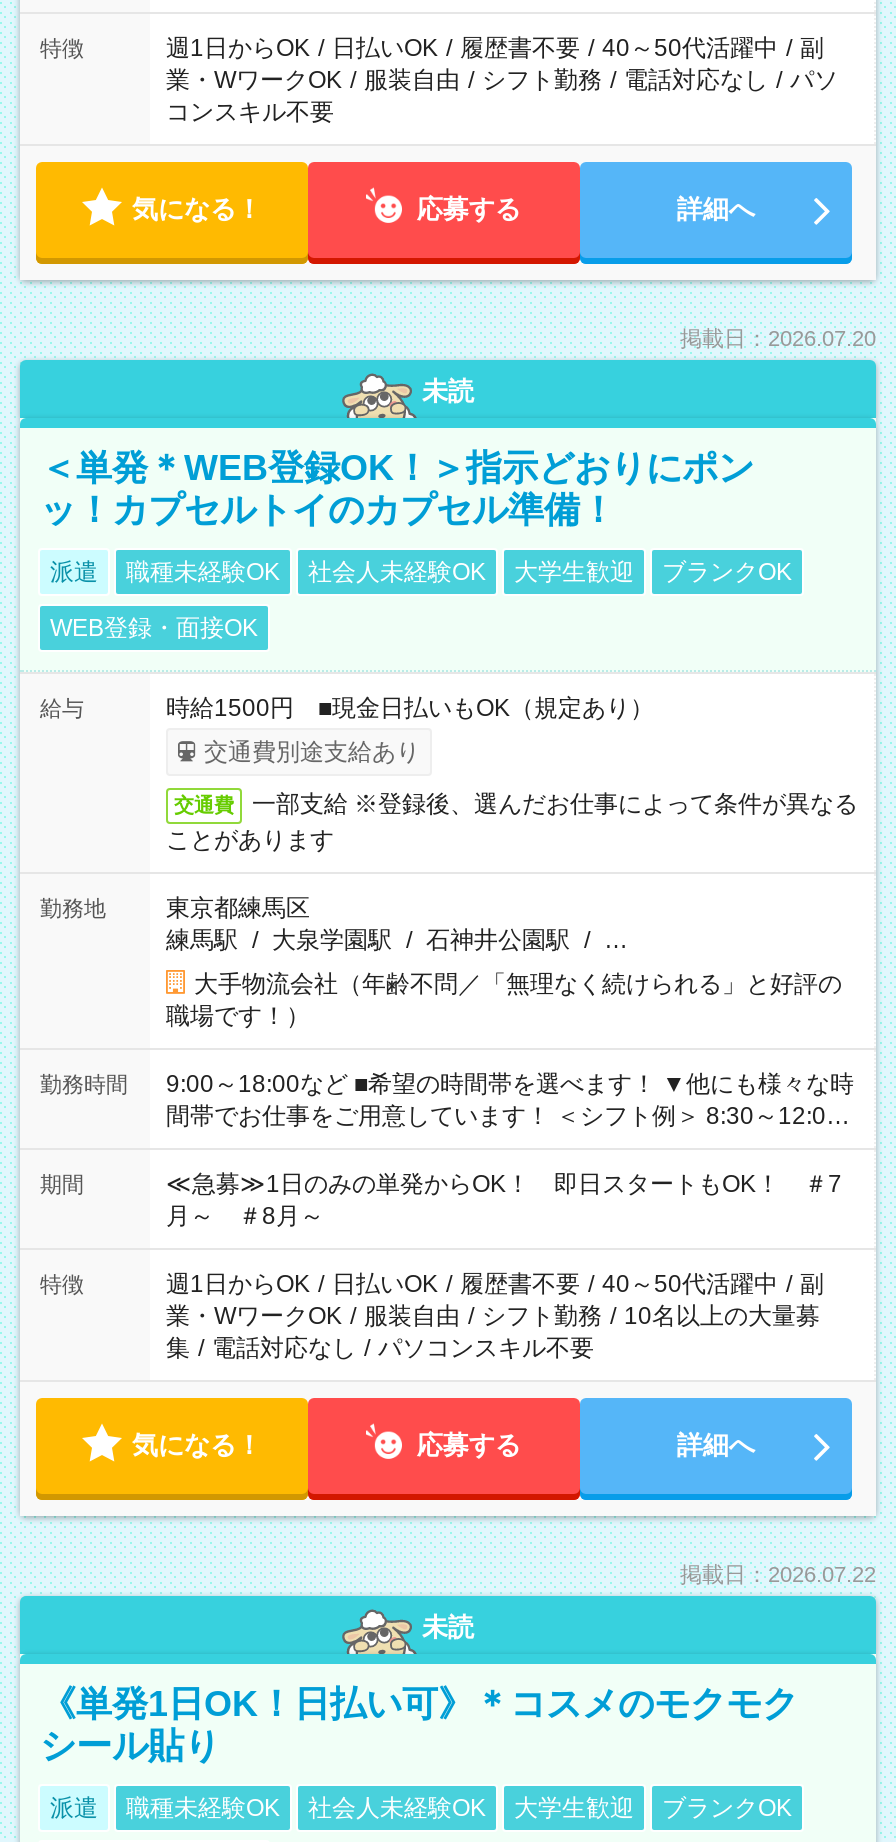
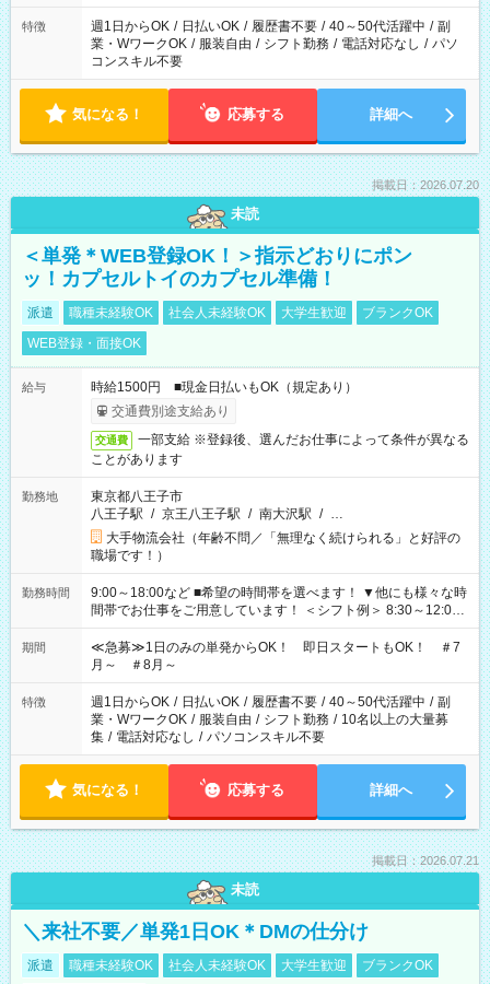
- 東京都練馬区
- 練馬駅 / 大泉学園駅 / 石神井公園駅 / …
+ 東京都八王子市
+ 八王子駅 / 京王八王子駅 / 南大沢駅 / …

- 掲載日：2026.07.22
+ 掲載日：2026.07.21

- 《単発1日OK！日払い可》＊コスメのモクモク
- シール貼り
+ ＼来社不要／単発1日OK＊DMの仕分け
